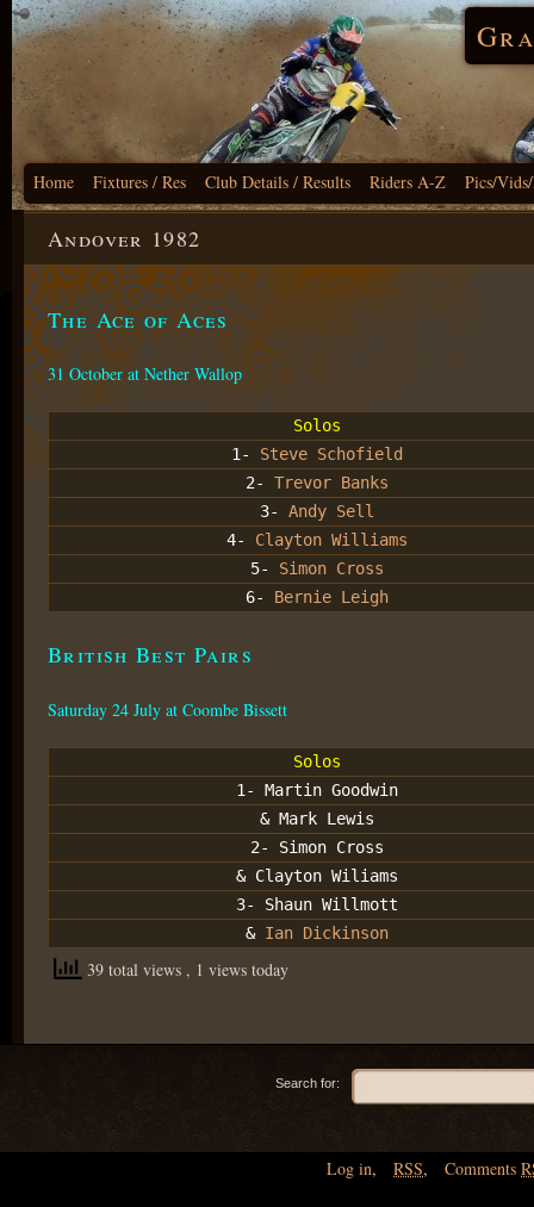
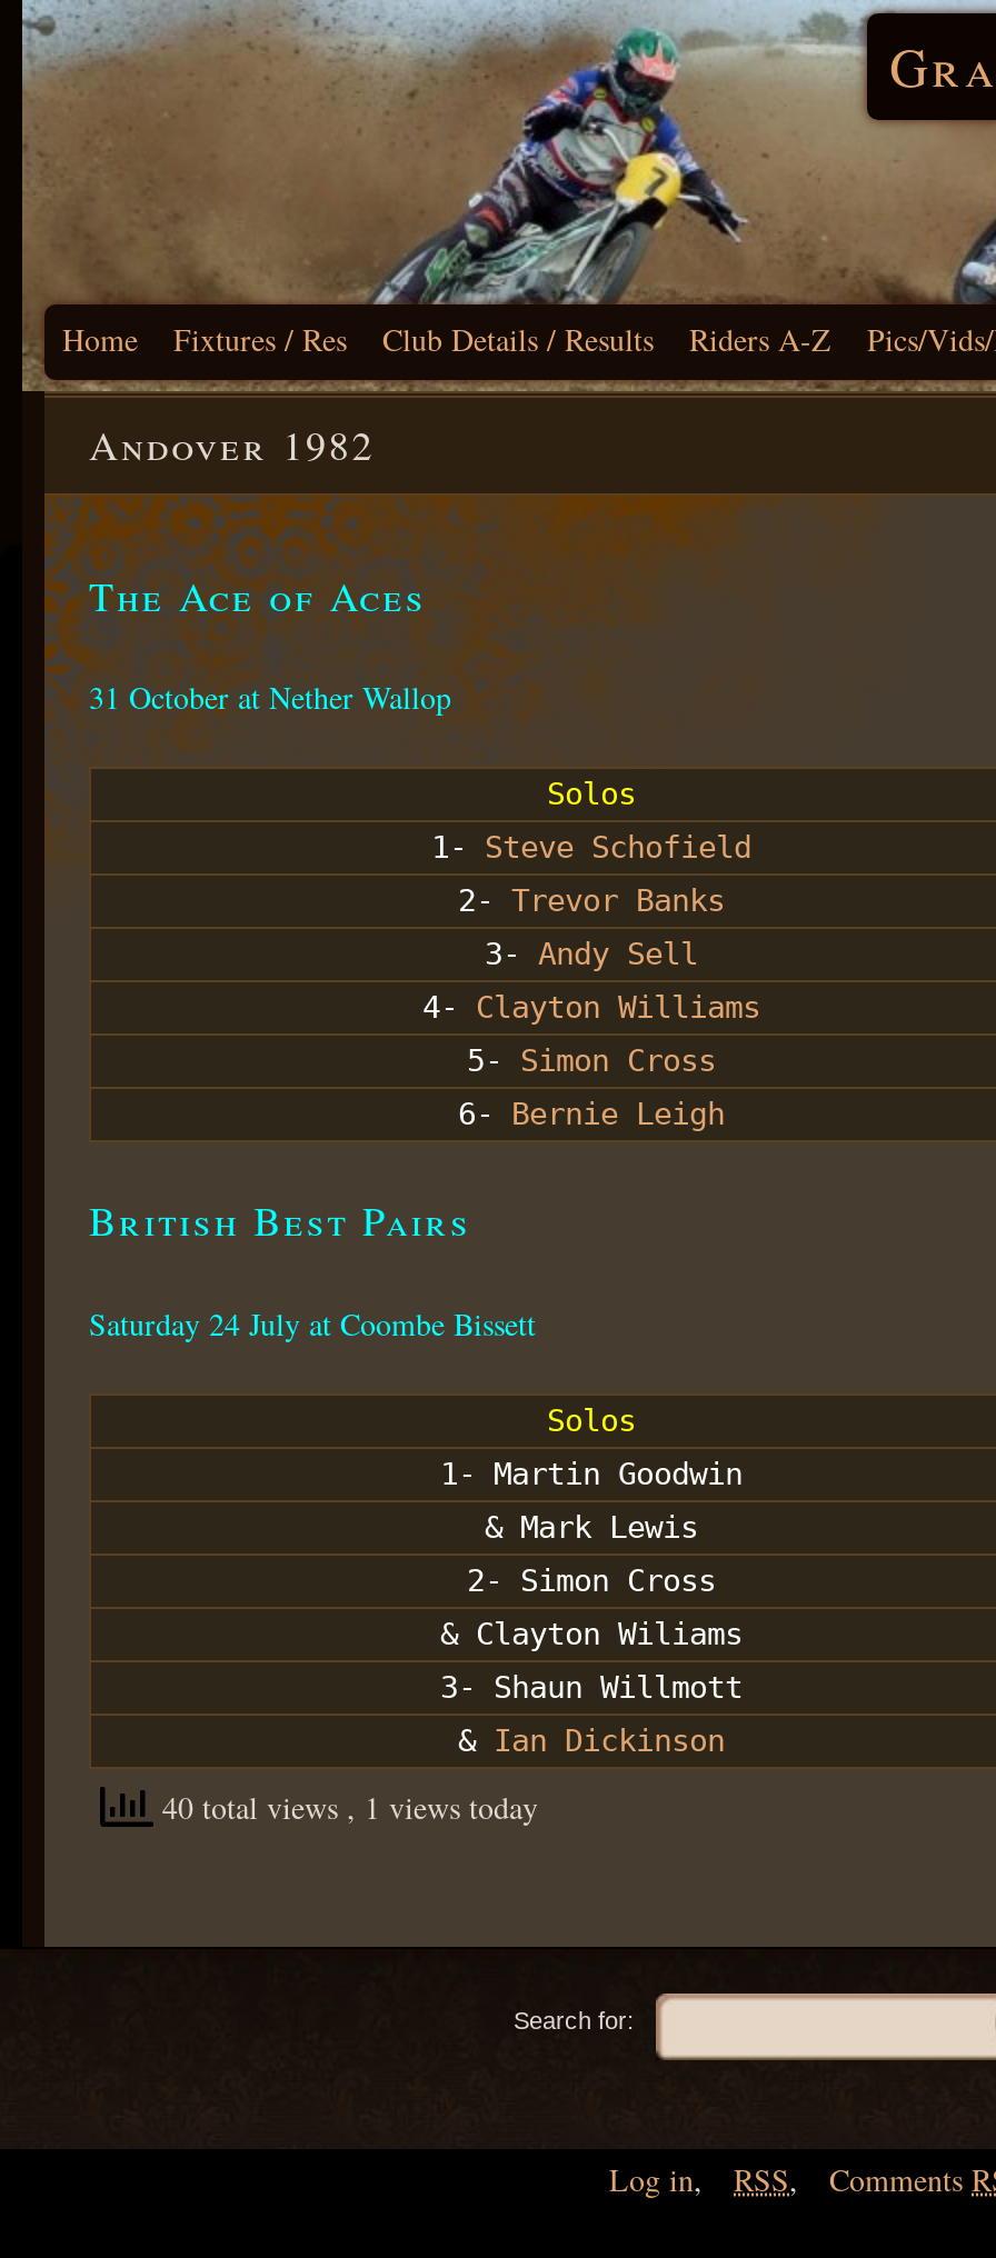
- 39 total views, 1 views today
+ 40 total views, 1 views today
